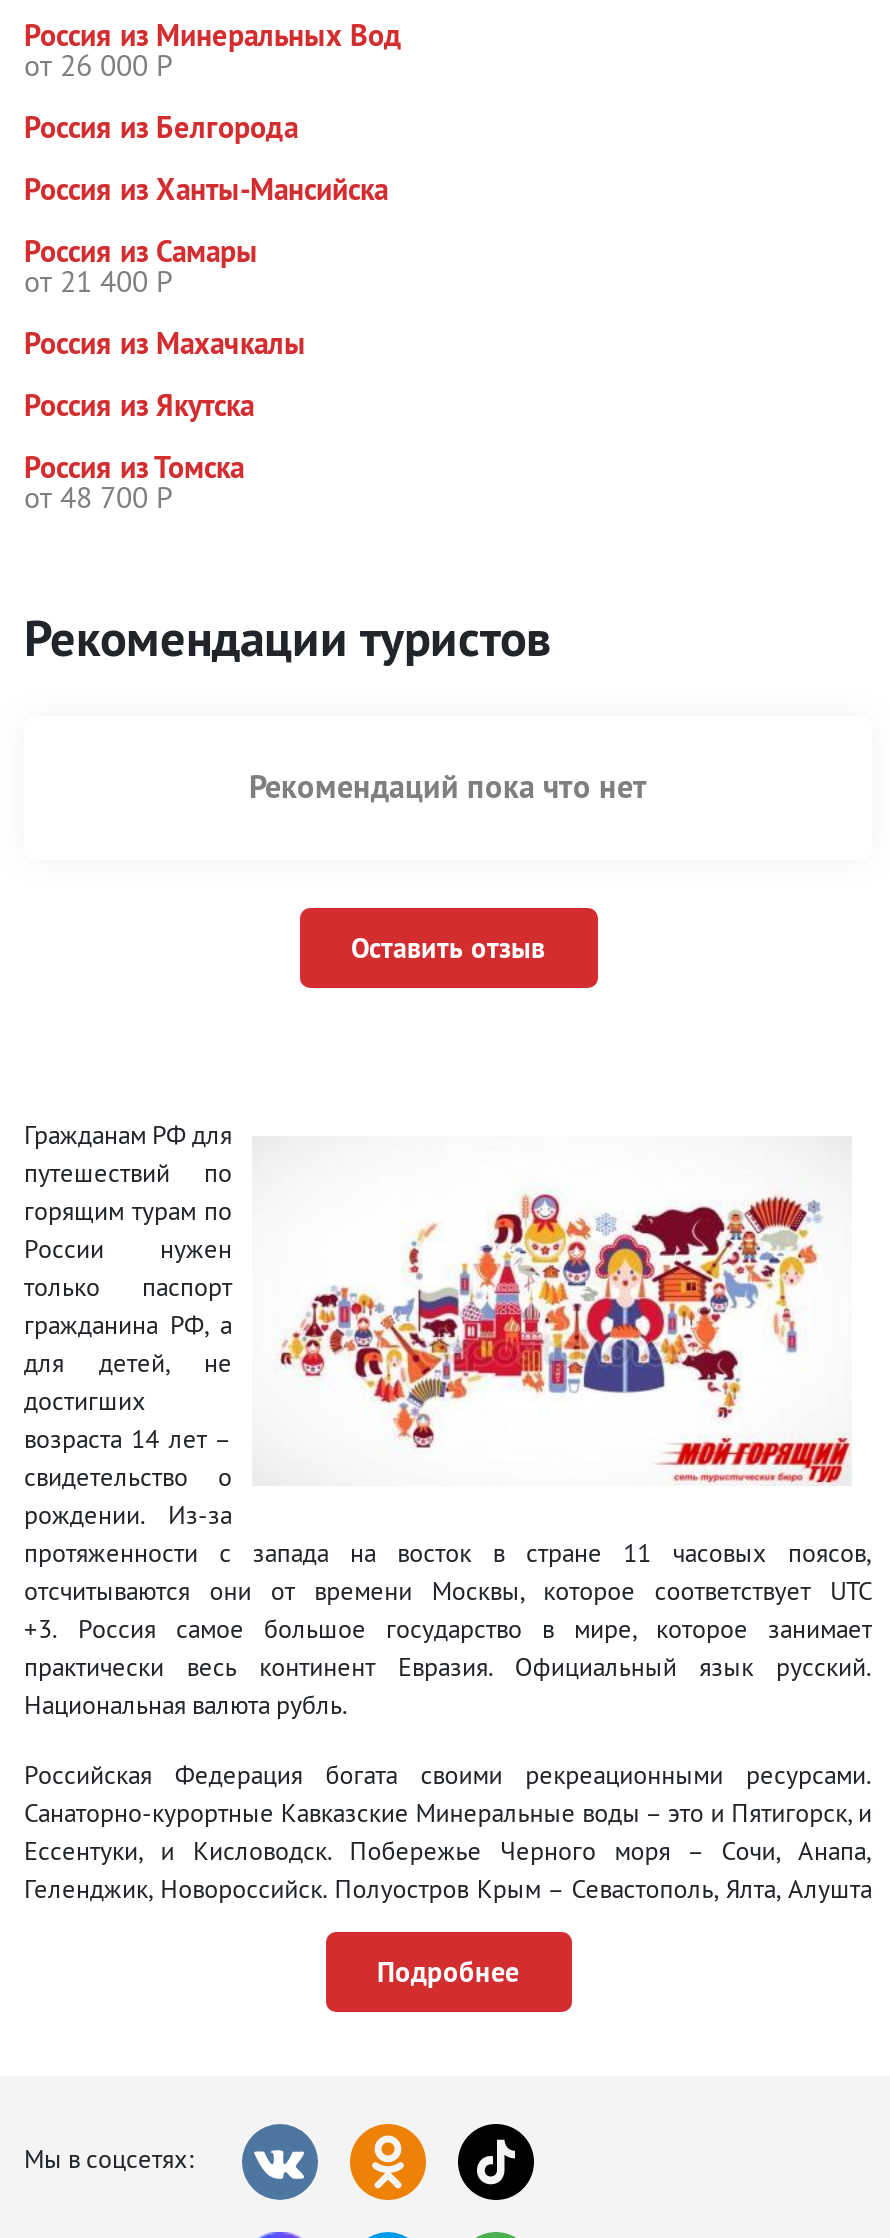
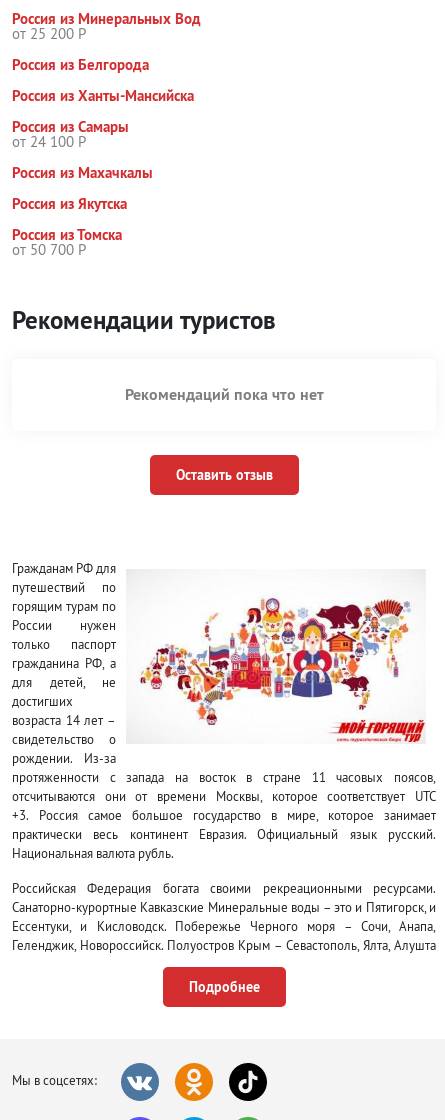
- от 26 000 Р
+ от 25 200 Р

- от 21 400 Р
+ от 24 100 Р

- от 48 700 Р
+ от 50 700 Р
